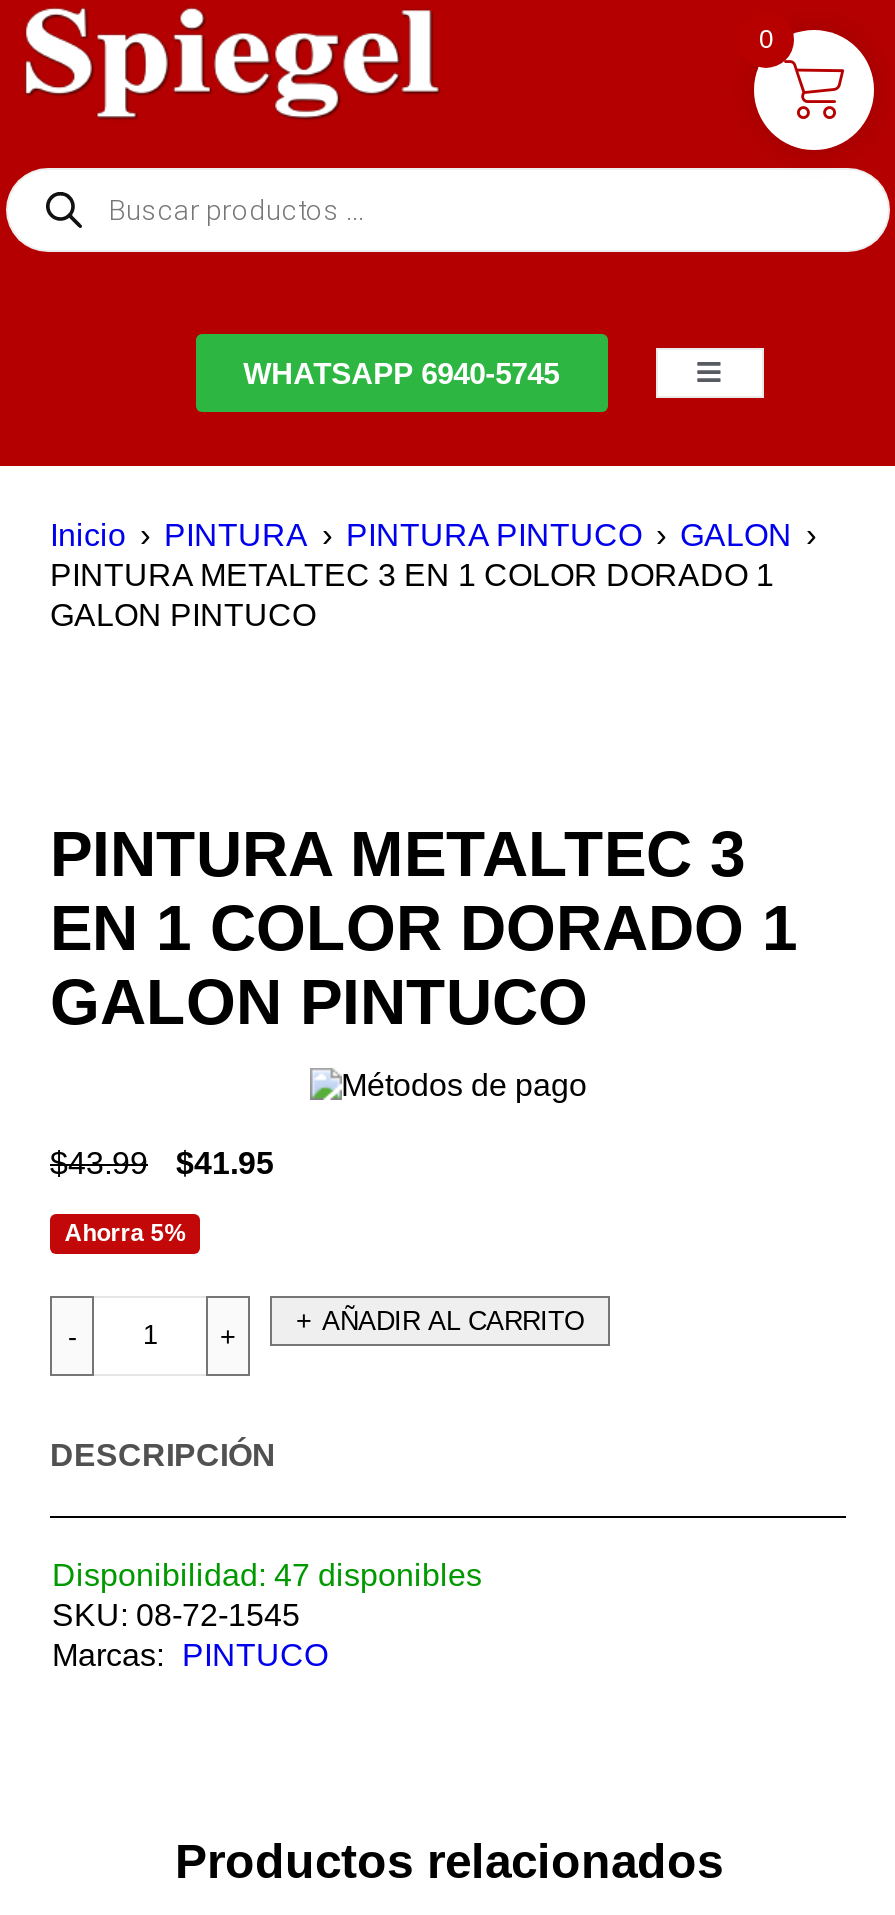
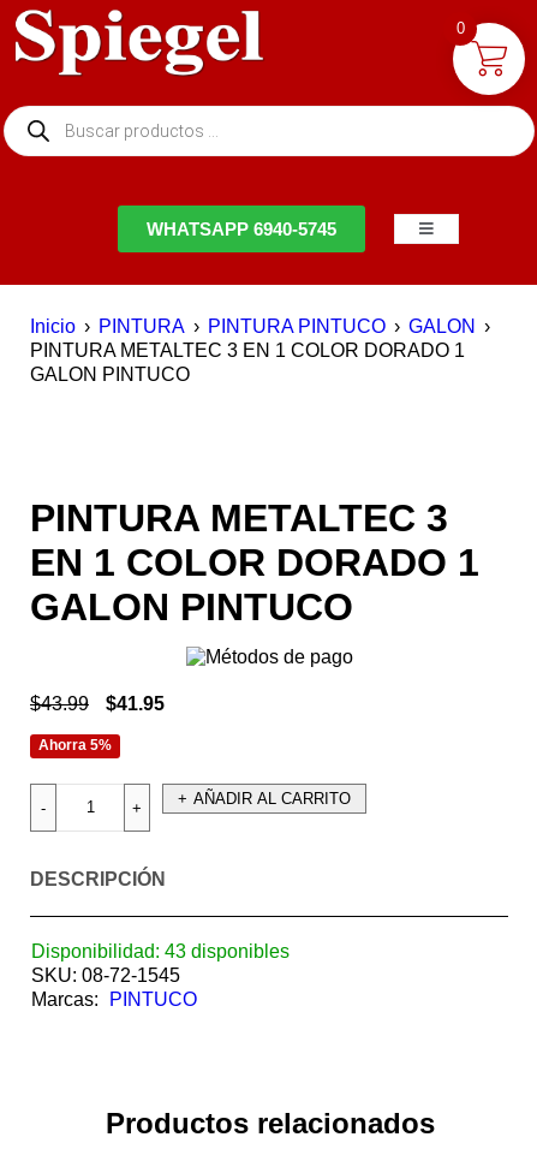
- Disponibilidad: 47 disponibles
+ Disponibilidad: 43 disponibles
